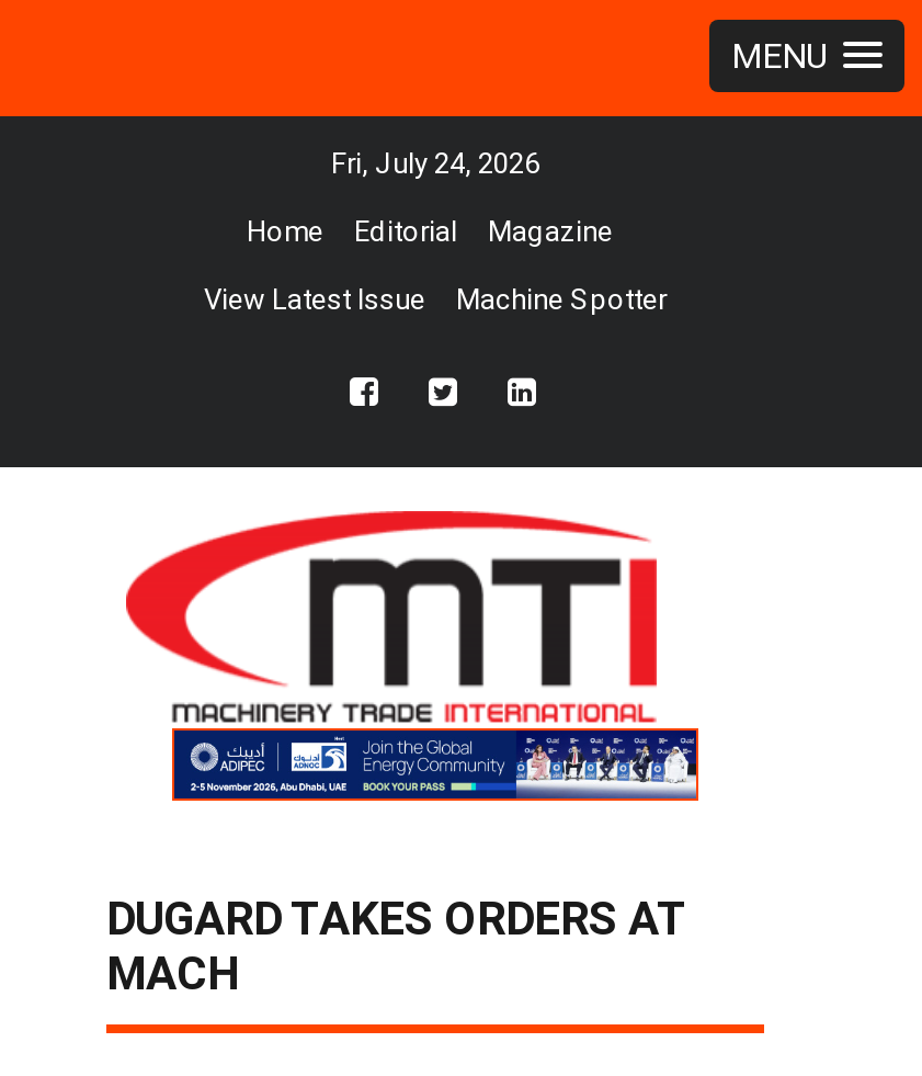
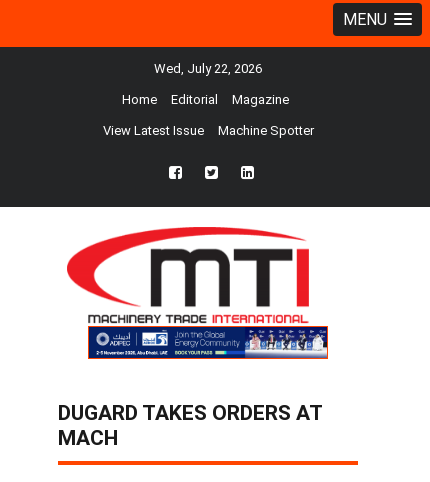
- Fri, July 24, 2026
+ Wed, July 22, 2026
